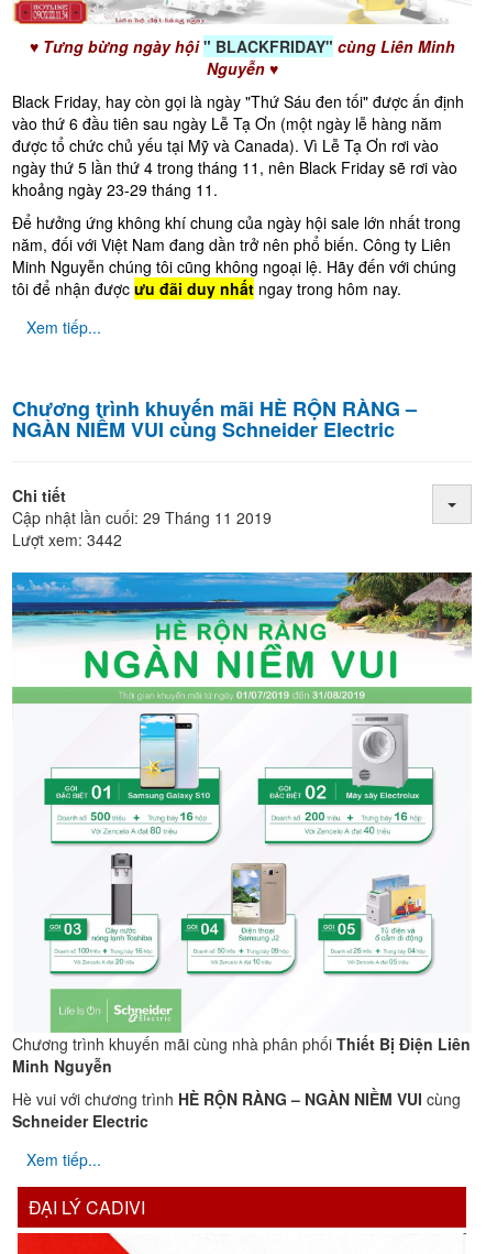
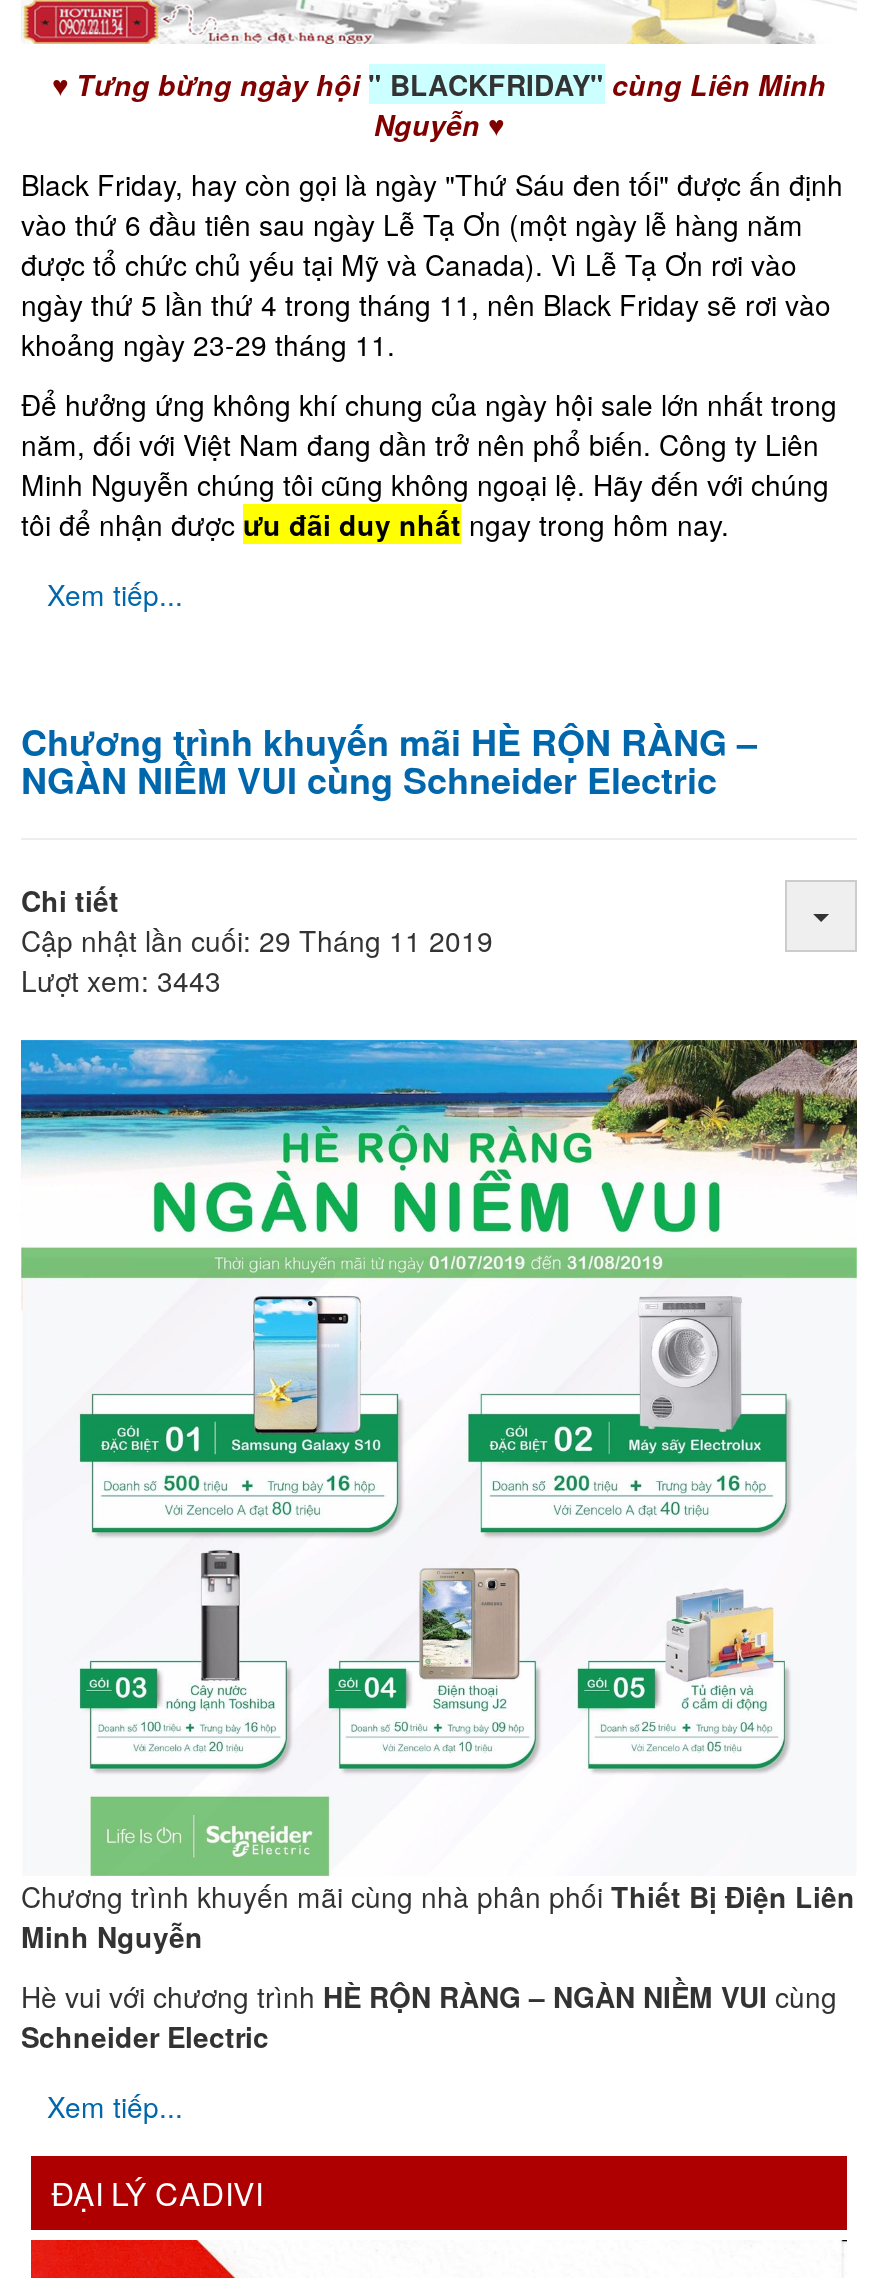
- Lượt xem: 3442
+ Lượt xem: 3443
